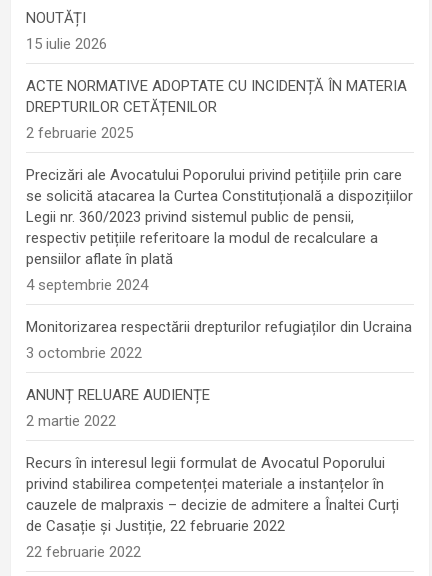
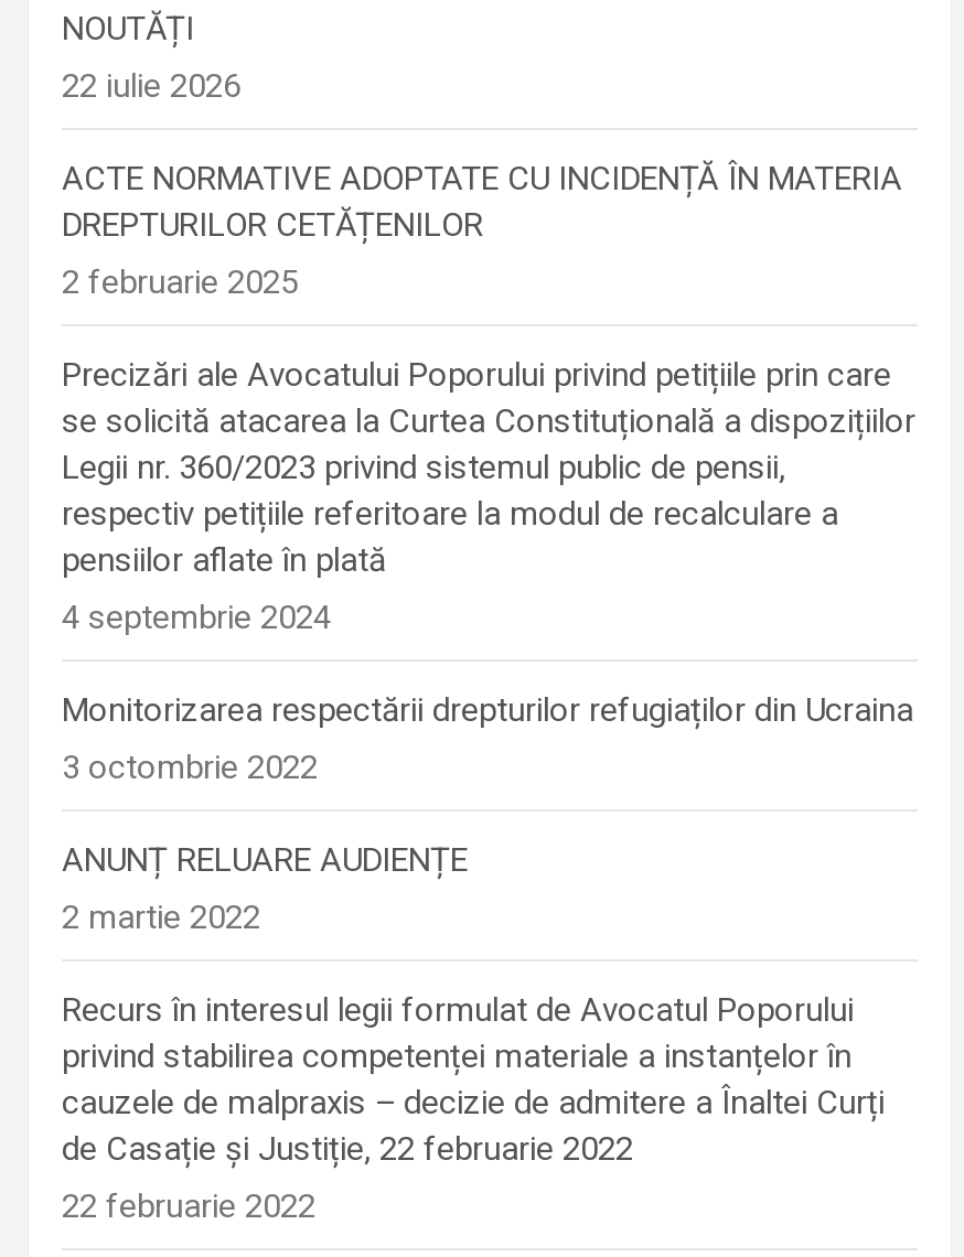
- 15 iulie 2026
+ 22 iulie 2026
